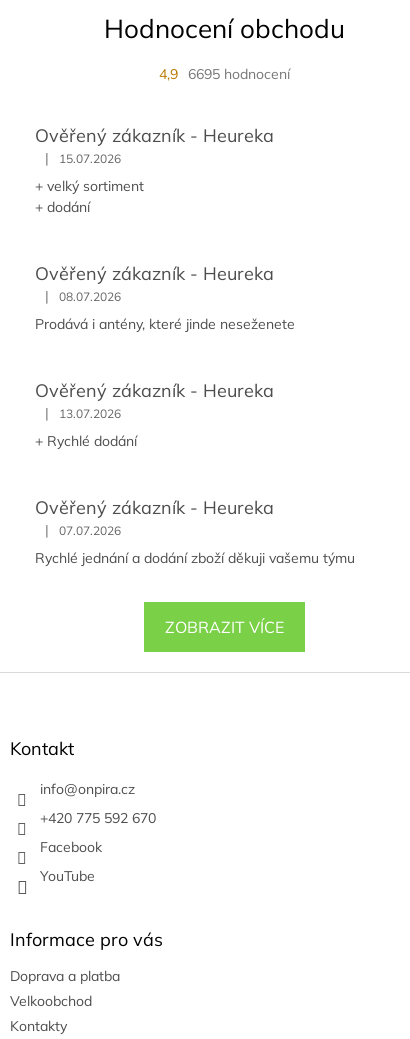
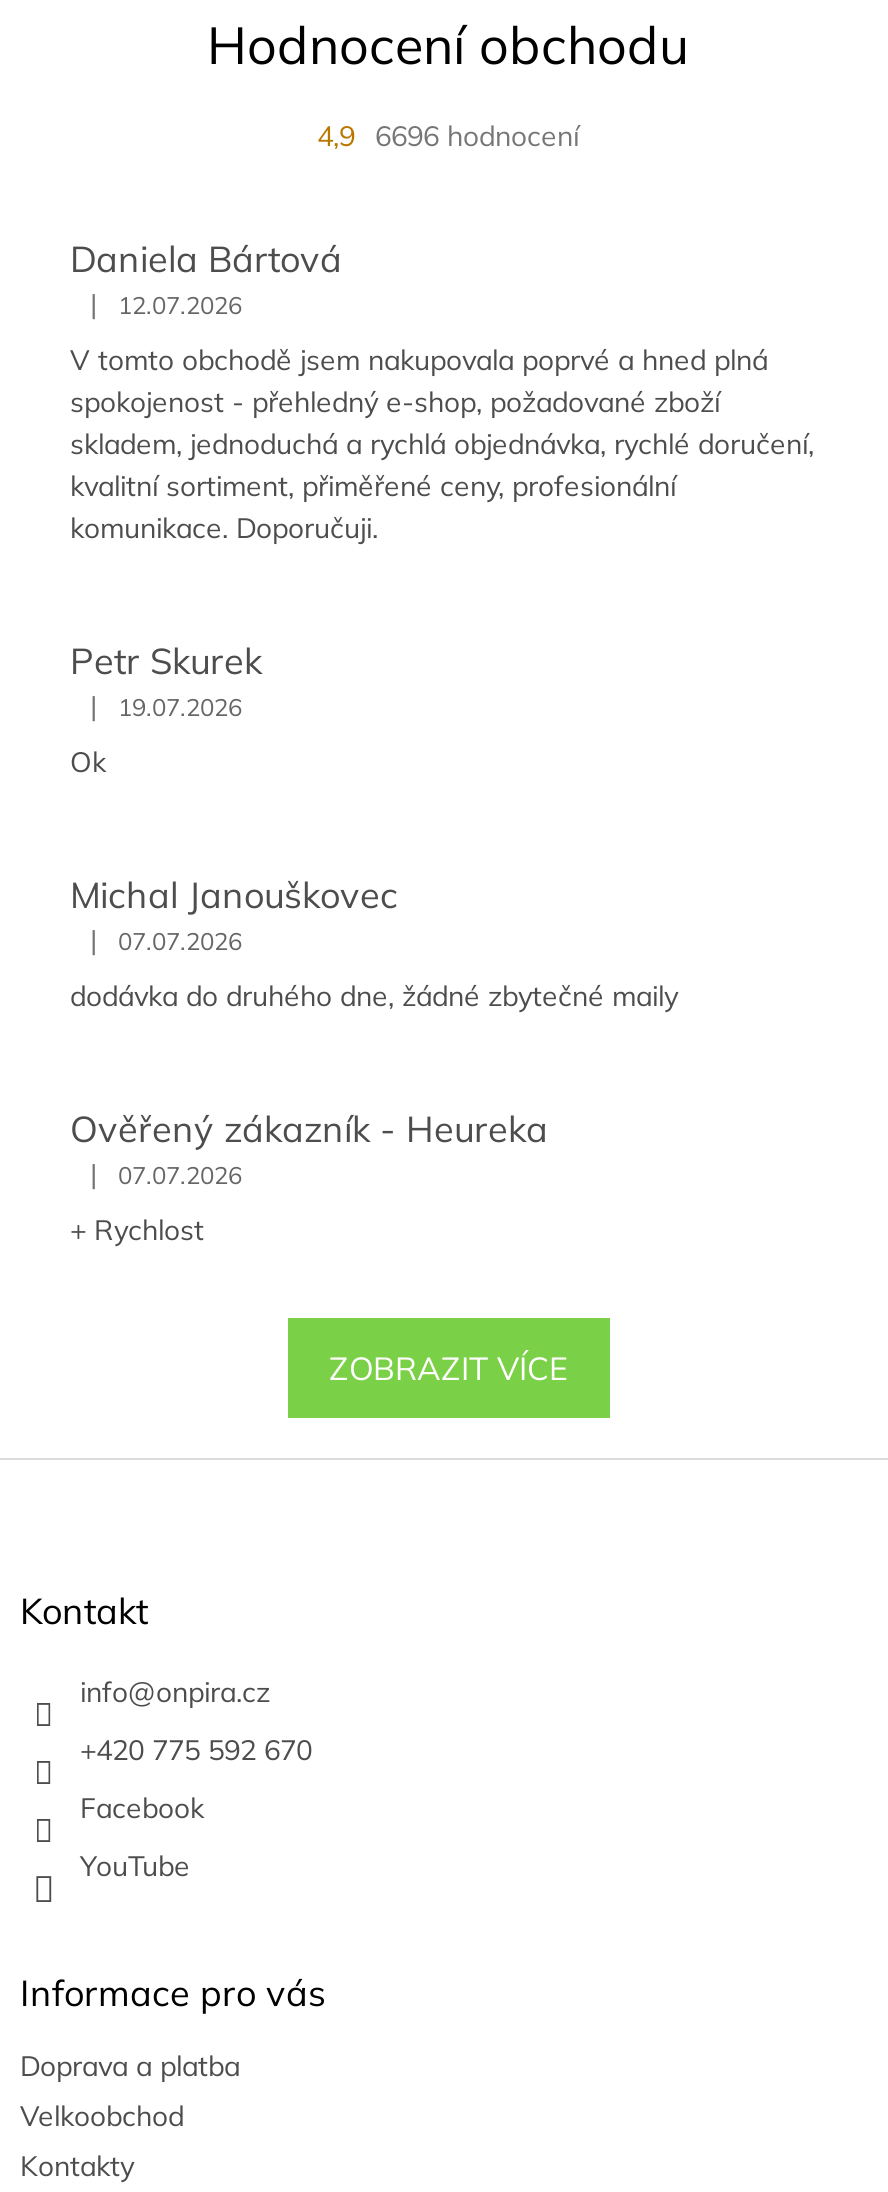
- 4,9 6695 hodnocení
+ 4,9 6696 hodnocení

- Ověřený zákazník - Heureka
+ Daniela Bártová

- 15.07.2026
+ 12.07.2026

- + velký sortiment
- + dodání
+ V tomto obchodě jsem nakupovala poprvé a hned plná
+ spokojenost - přehledný e-shop, požadované zboží
+ skladem, jednoduchá a rychlá objednávka, rychlé doručení,
+ kvalitní sortiment, přiměřené ceny, profesionální
+ komunikace. Doporučuji.

- Ověřený zákazník - Heureka
+ Petr Skurek

- 08.07.2026
+ 19.07.2026

- Prodává i antény, které jinde neseženete
+ Ok

- Ověřený zákazník - Heureka
+ Michal Janouškovec

- 13.07.2026
+ 07.07.2026

- + Rychlé dodání
+ dodávka do druhého dne, žádné zbytečné maily

- Rychlé jednání a dodání zboží děkuji vašemu týmu
+ + Rychlost
